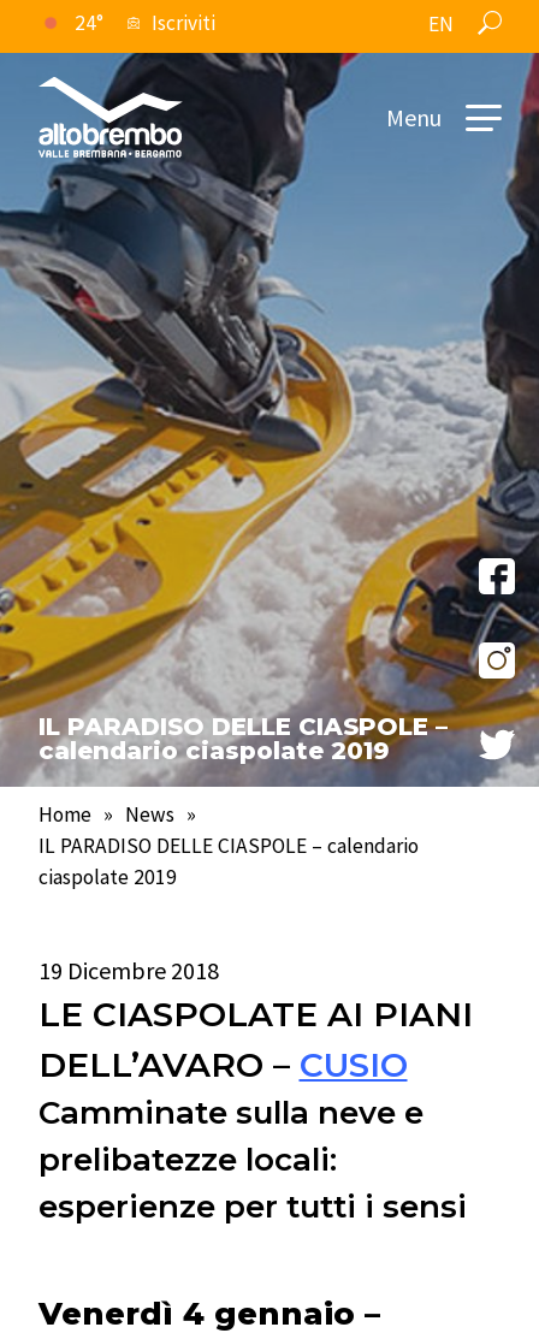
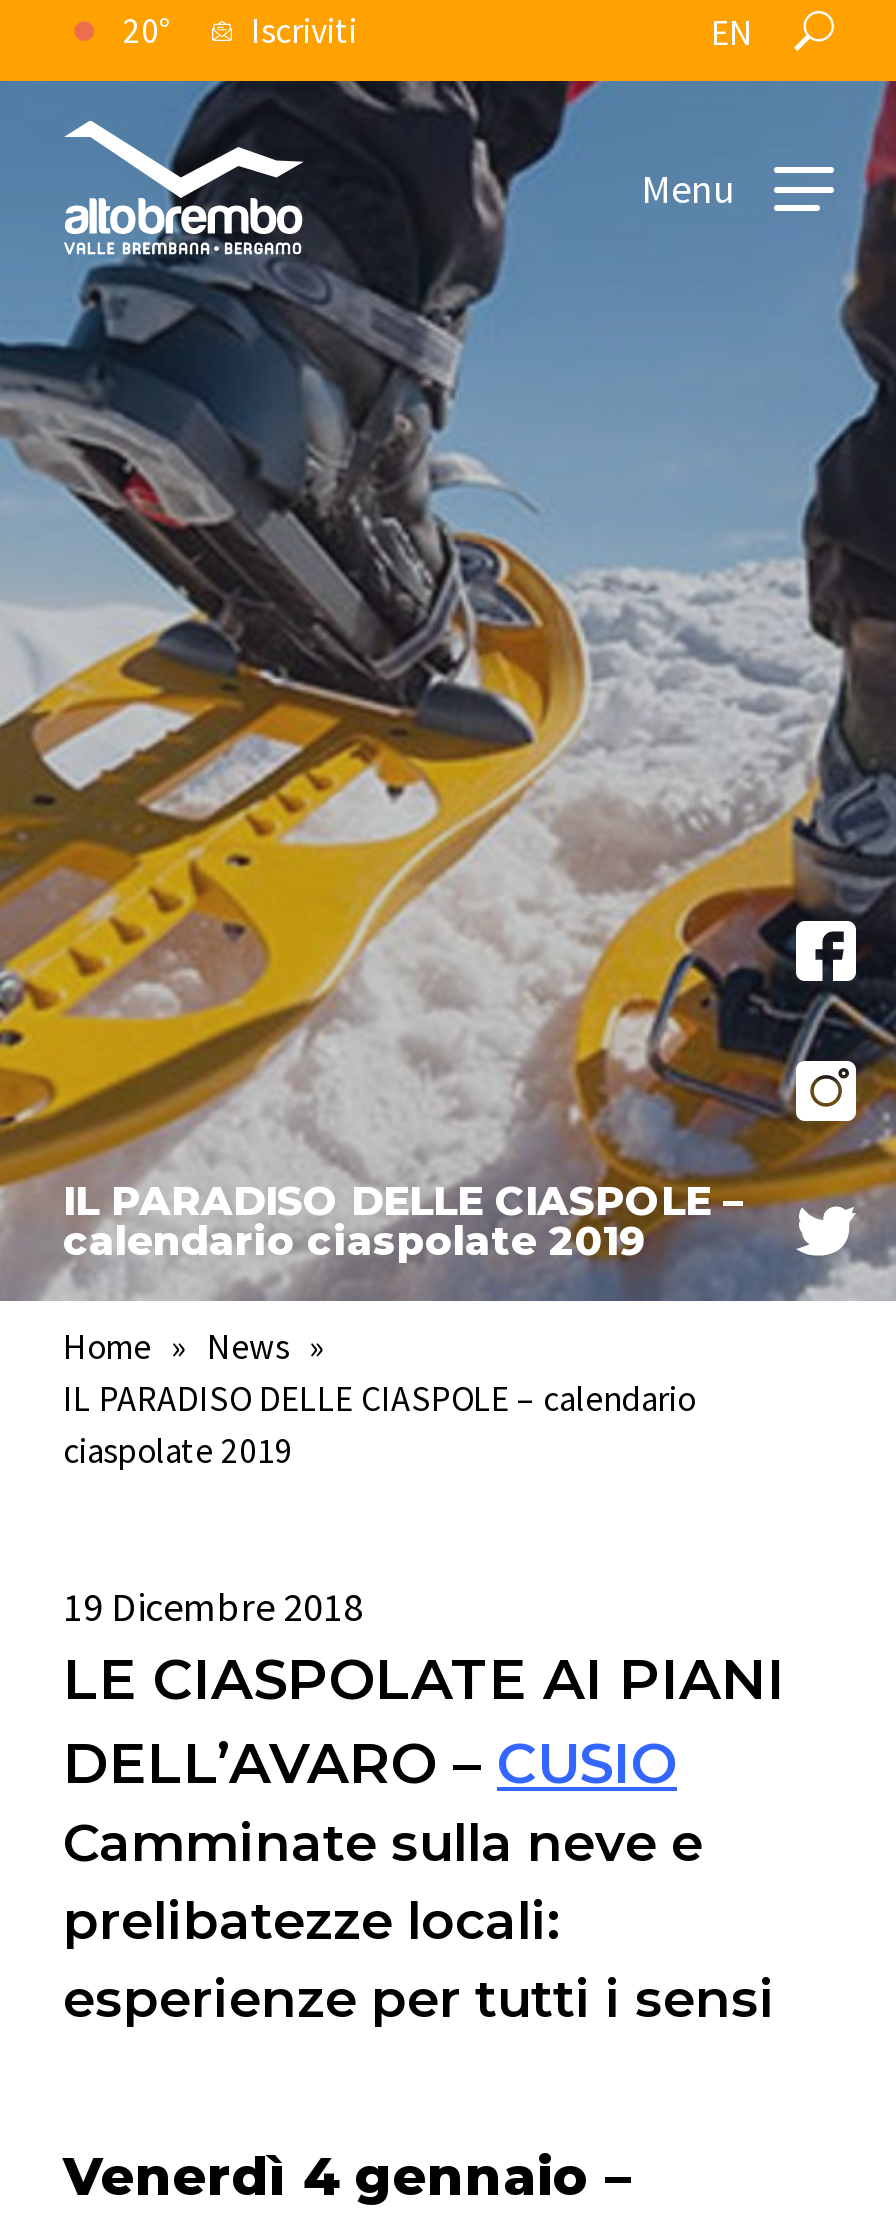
- 24° Iscriviti
+ 20° Iscriviti
